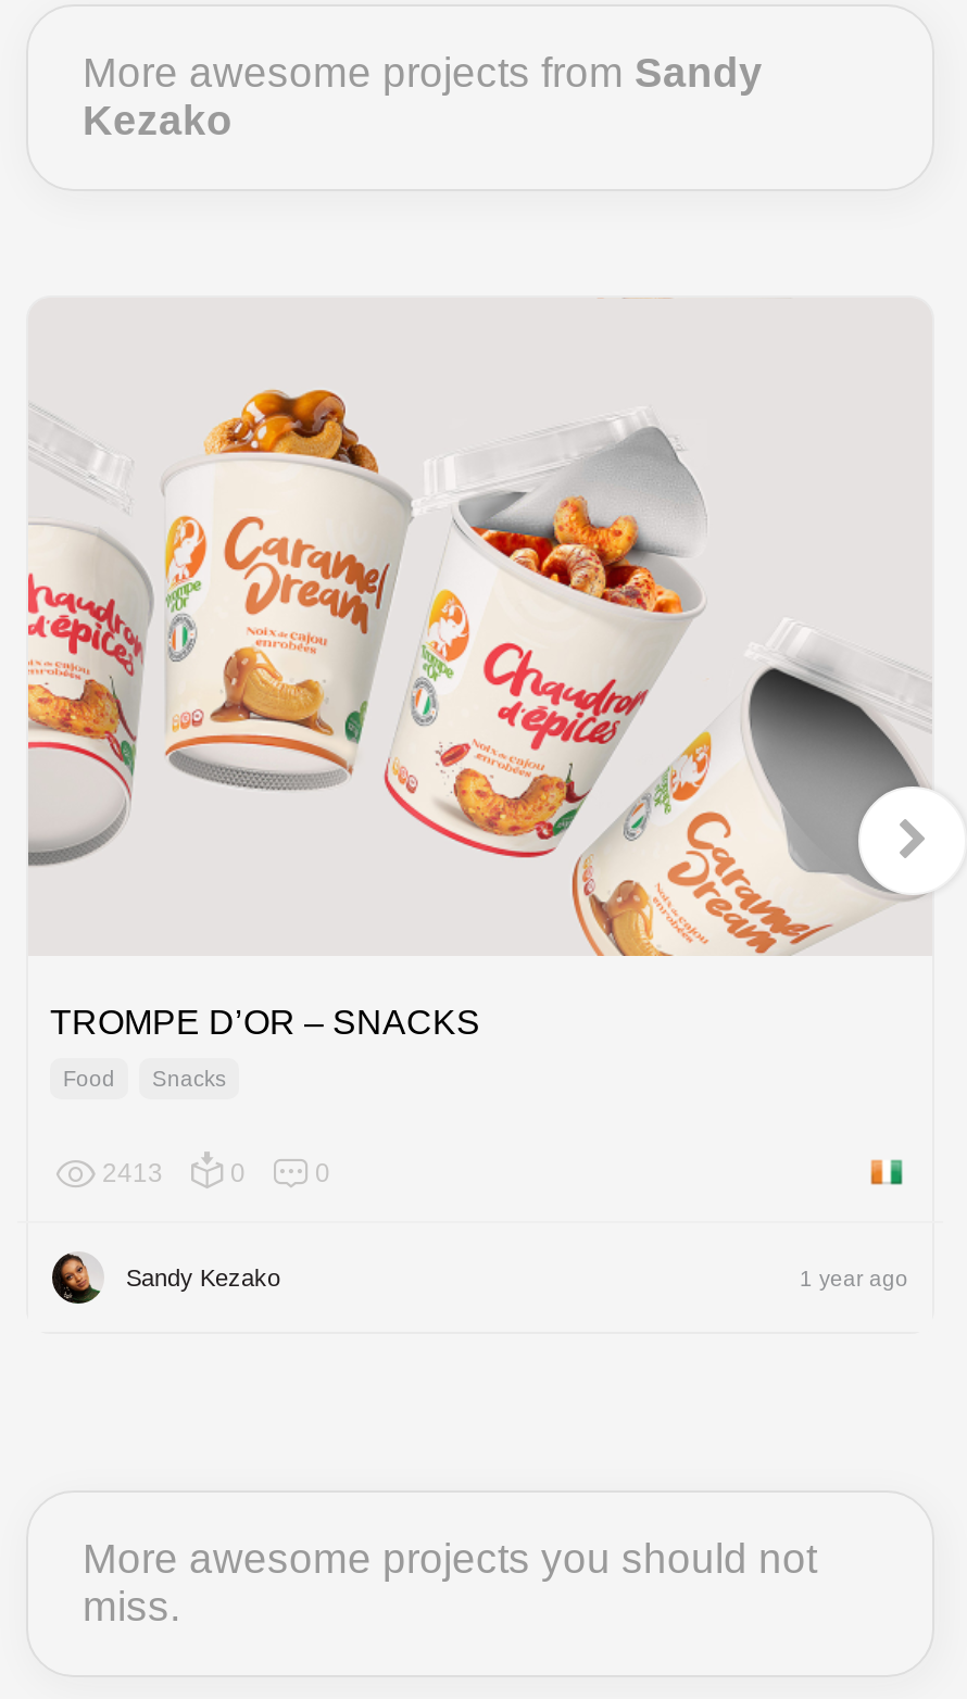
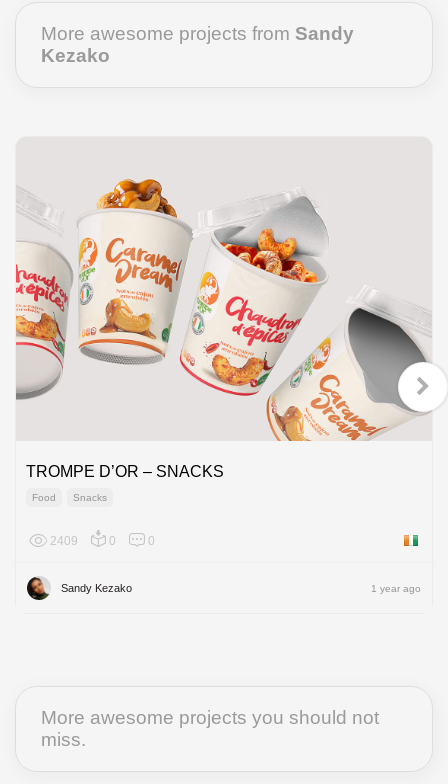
- 2413
+ 2409
